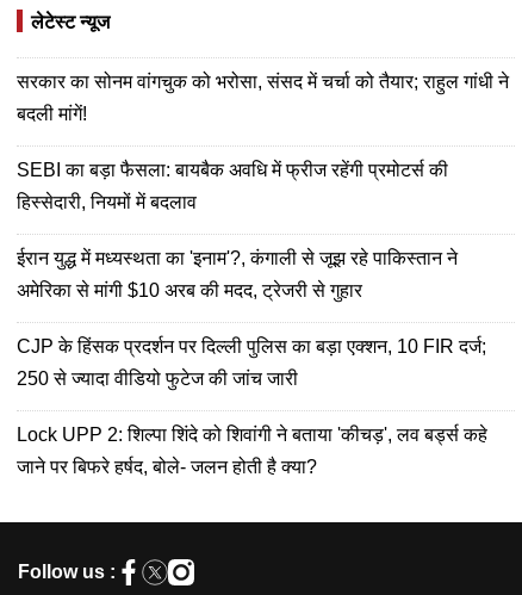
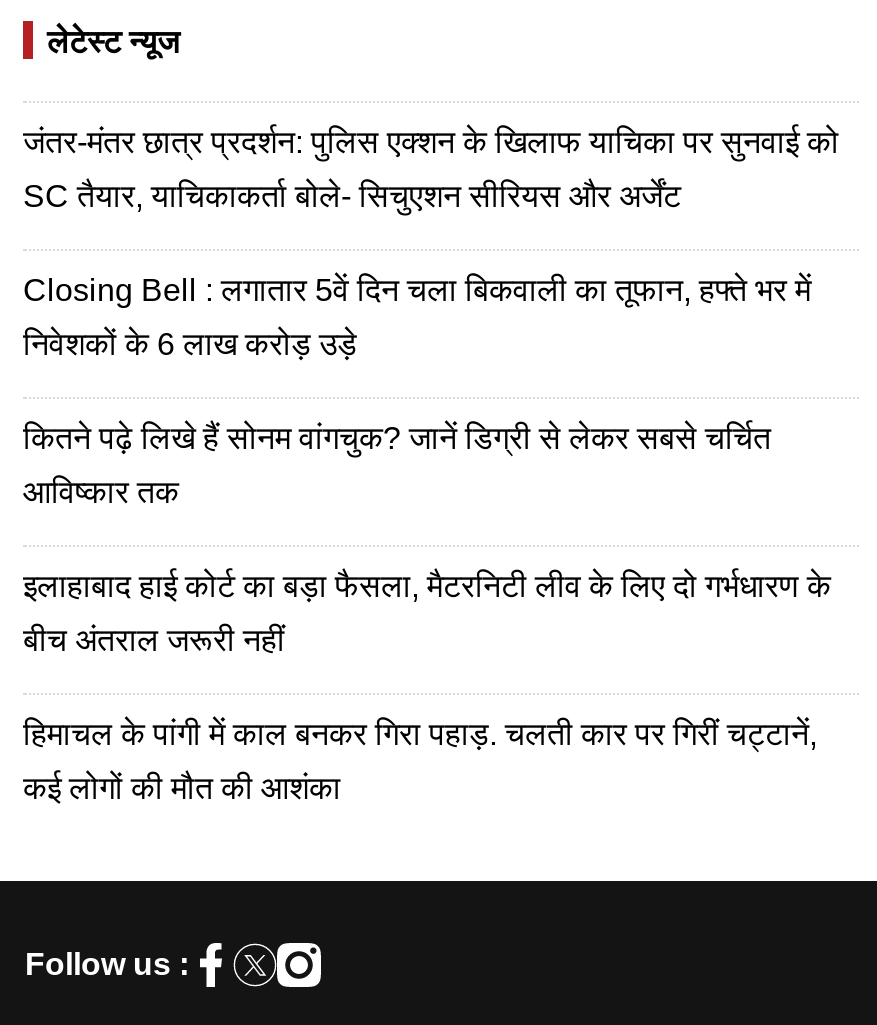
- सरकार का सोनम वांगचुक को भरोसा, संसद में चर्चा को तैयार; राहुल गांधी ने
+ जंतर-मंतर छात्र प्रदर्शन: पुलिस एक्शन के खिलाफ याचिका पर सुनवाई को

- बदली मांगें!
+ SC तैयार, याचिकाकर्ता बोले- सिचुएशन सीरियस और अर्जेंट

- SEBI का बड़ा फैसला: बायबैक अवधि में फ्रीज रहेंगी प्रमोटर्स की
+ Closing Bell : लगातार 5वें दिन चला बिकवाली का तूफान, हफ्ते भर में

- हिस्सेदारी, नियमों में बदलाव
+ निवेशकों के 6 लाख करोड़ उड़े

- ईरान युद्ध में मध्यस्थता का 'इनाम'?, कंगाली से जूझ रहे पाकिस्तान ने
+ कितने पढ़े लिखे हैं सोनम वांगचुक? जानें डिग्री से लेकर सबसे चर्चित

- अमेरिका से मांगी $10 अरब की मदद, ट्रेजरी से गुहार
+ आविष्कार तक

- CJP के हिंसक प्रदर्शन पर दिल्ली पुलिस का बड़ा एक्शन, 10 FIR दर्ज;
+ इलाहाबाद हाई कोर्ट का बड़ा फैसला, मैटरनिटी लीव के लिए दो गर्भधारण के

- 250 से ज्यादा वीडियो फुटेज की जांच जारी
+ बीच अंतराल जरूरी नहीं

- Lock UPP 2: शिल्पा शिंदे को शिवांगी ने बताया 'कीचड़', लव बर्ड्स कहे
+ हिमाचल के पांगी में काल बनकर गिरा पहाड़. चलती कार पर गिरीं चट्टानें,

- जाने पर बिफरे हर्षद, बोले- जलन होती है क्या?
+ कई लोगों की मौत की आशंका
